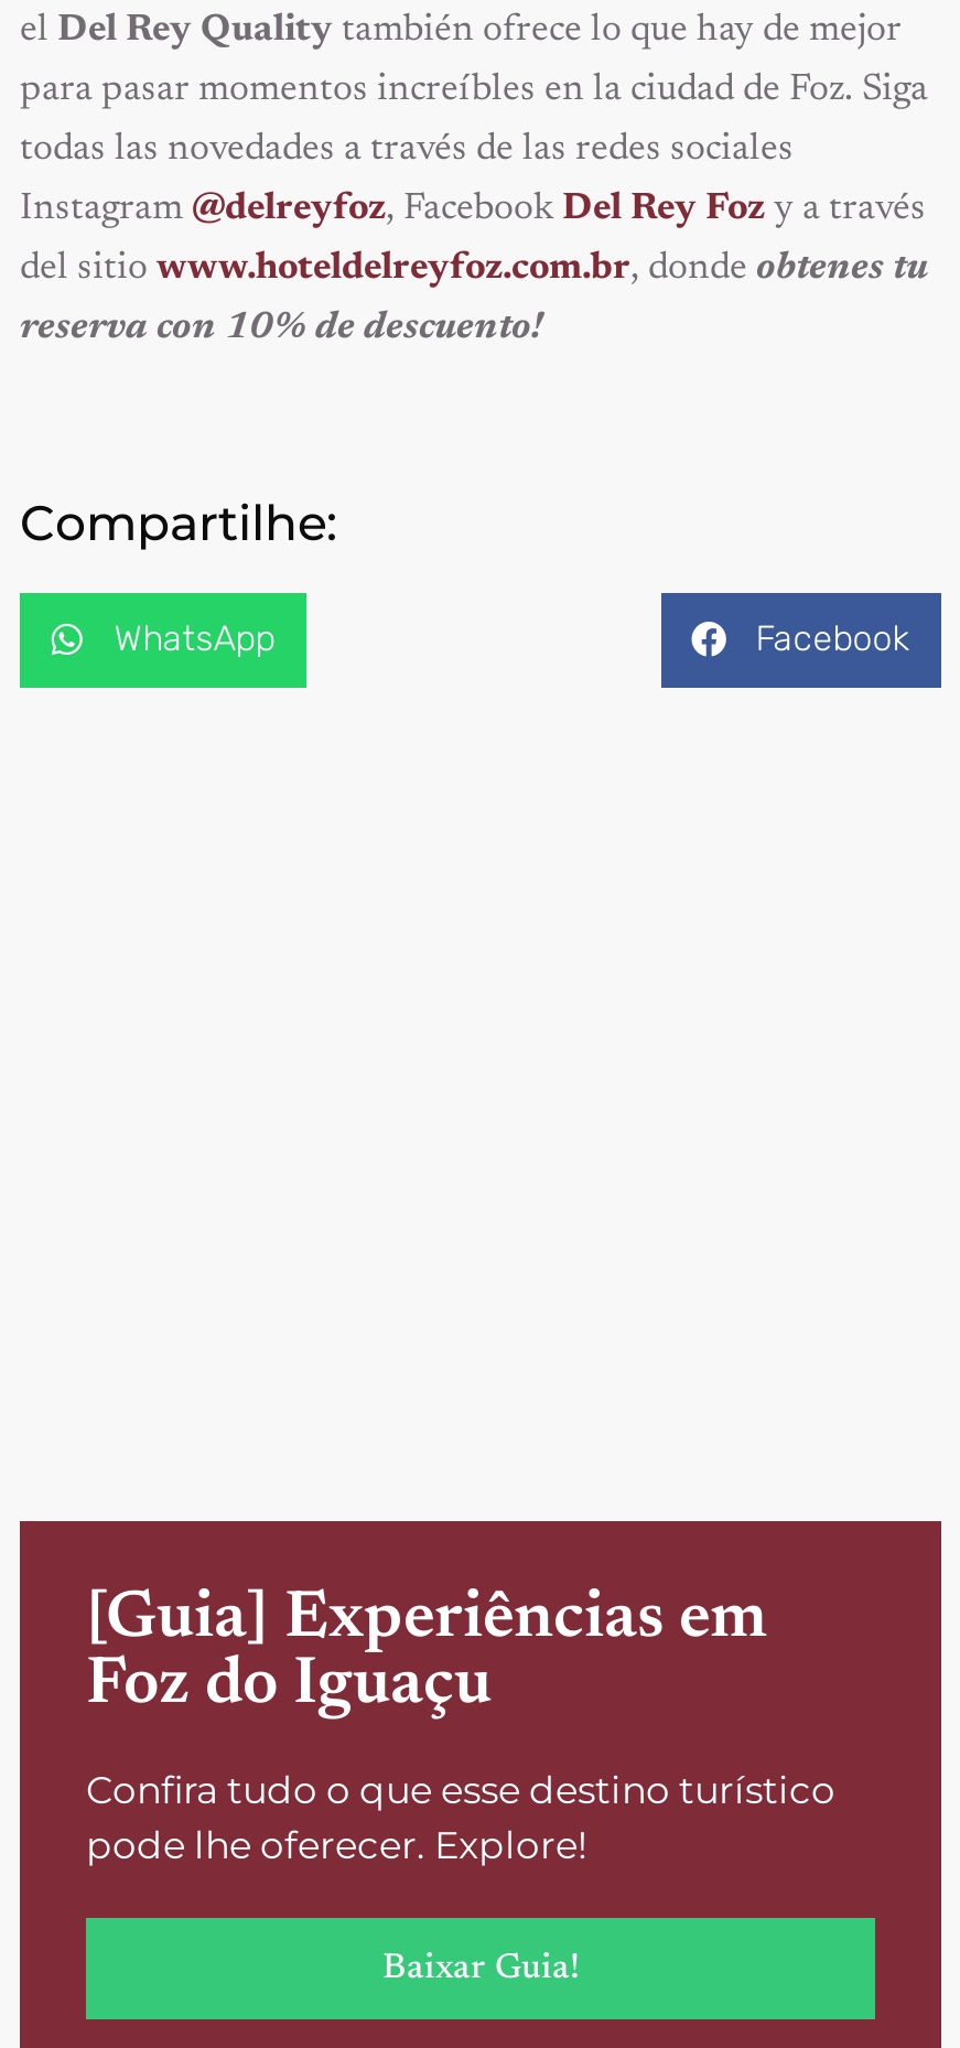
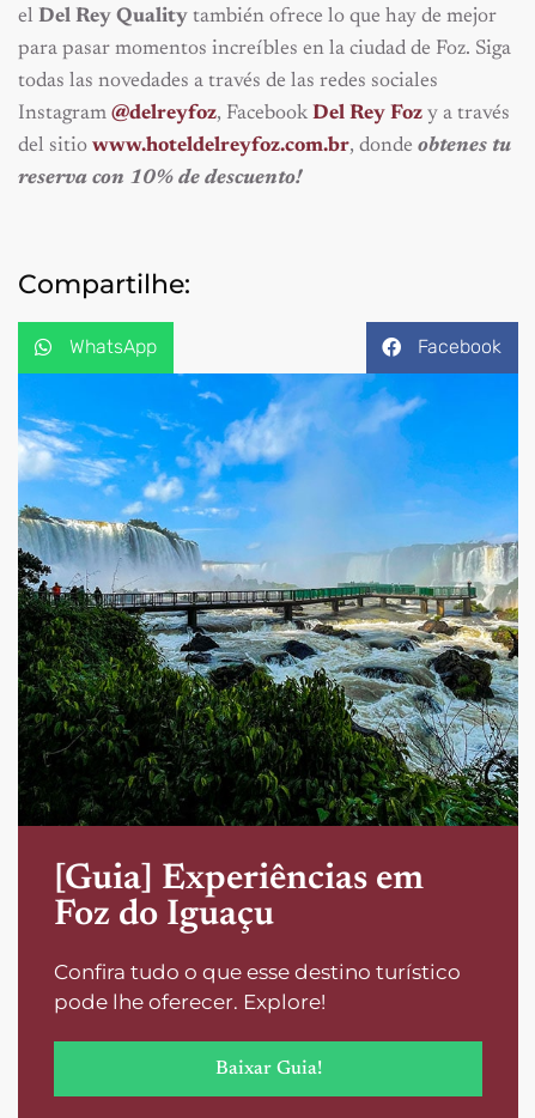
+ [image]
